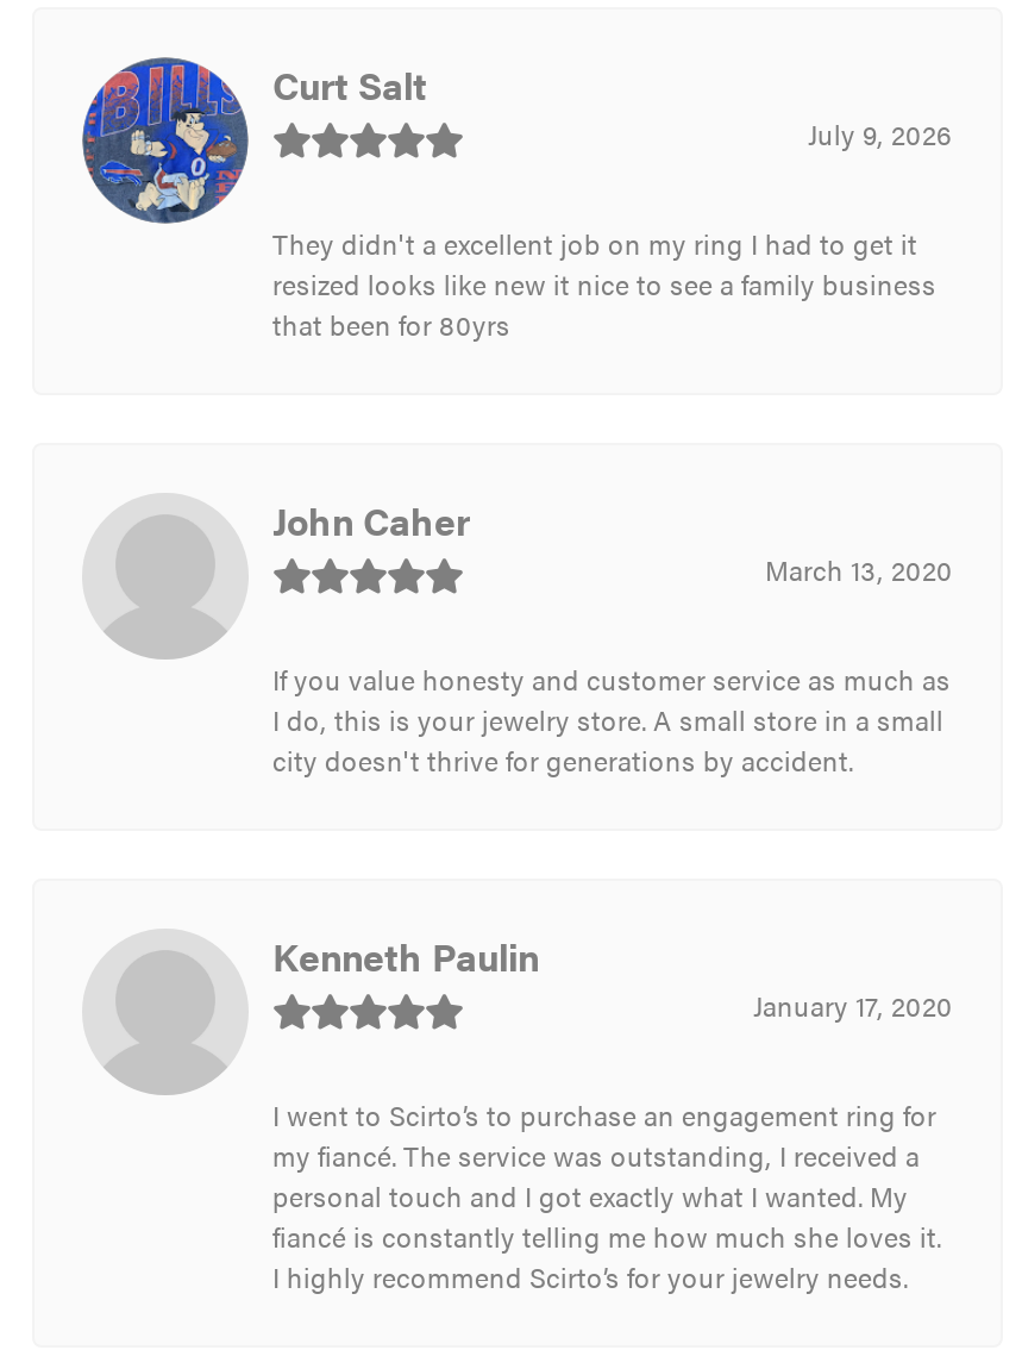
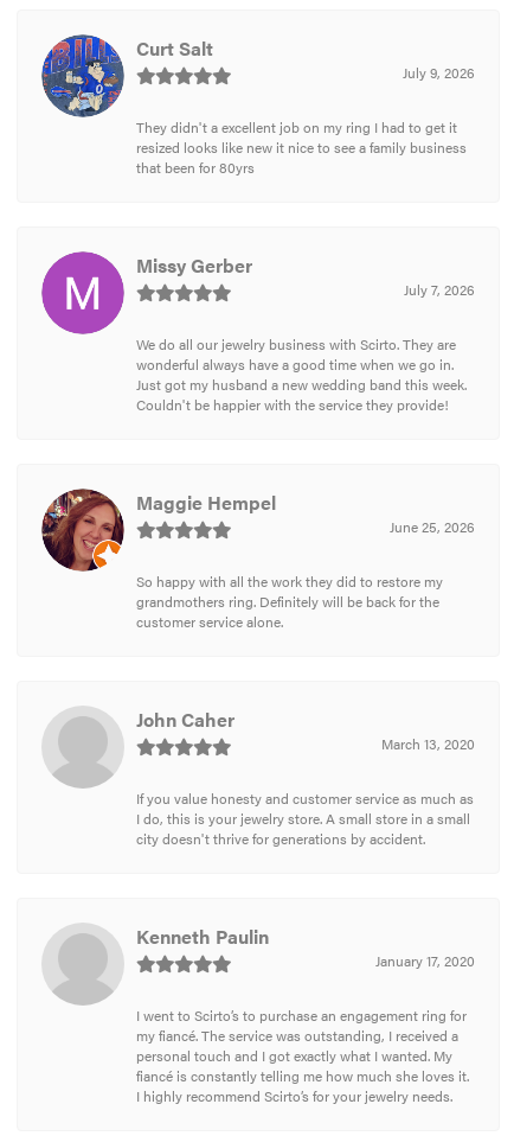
+ [image]
+ Missy Gerber
+ July 7, 2026
+ We do all our jewelry business with Scirto. They are
+ wonderful always have a good time when we go in.
+ Just got my husband a new wedding band this week.
+ Couldn't be happier with the service they provide!

+ [image]
+ Maggie Hempel
+ June 25, 2026
+ So happy with all the work they did to restore my
+ grandmothers ring. Definitely will be back for the
+ customer service alone.
